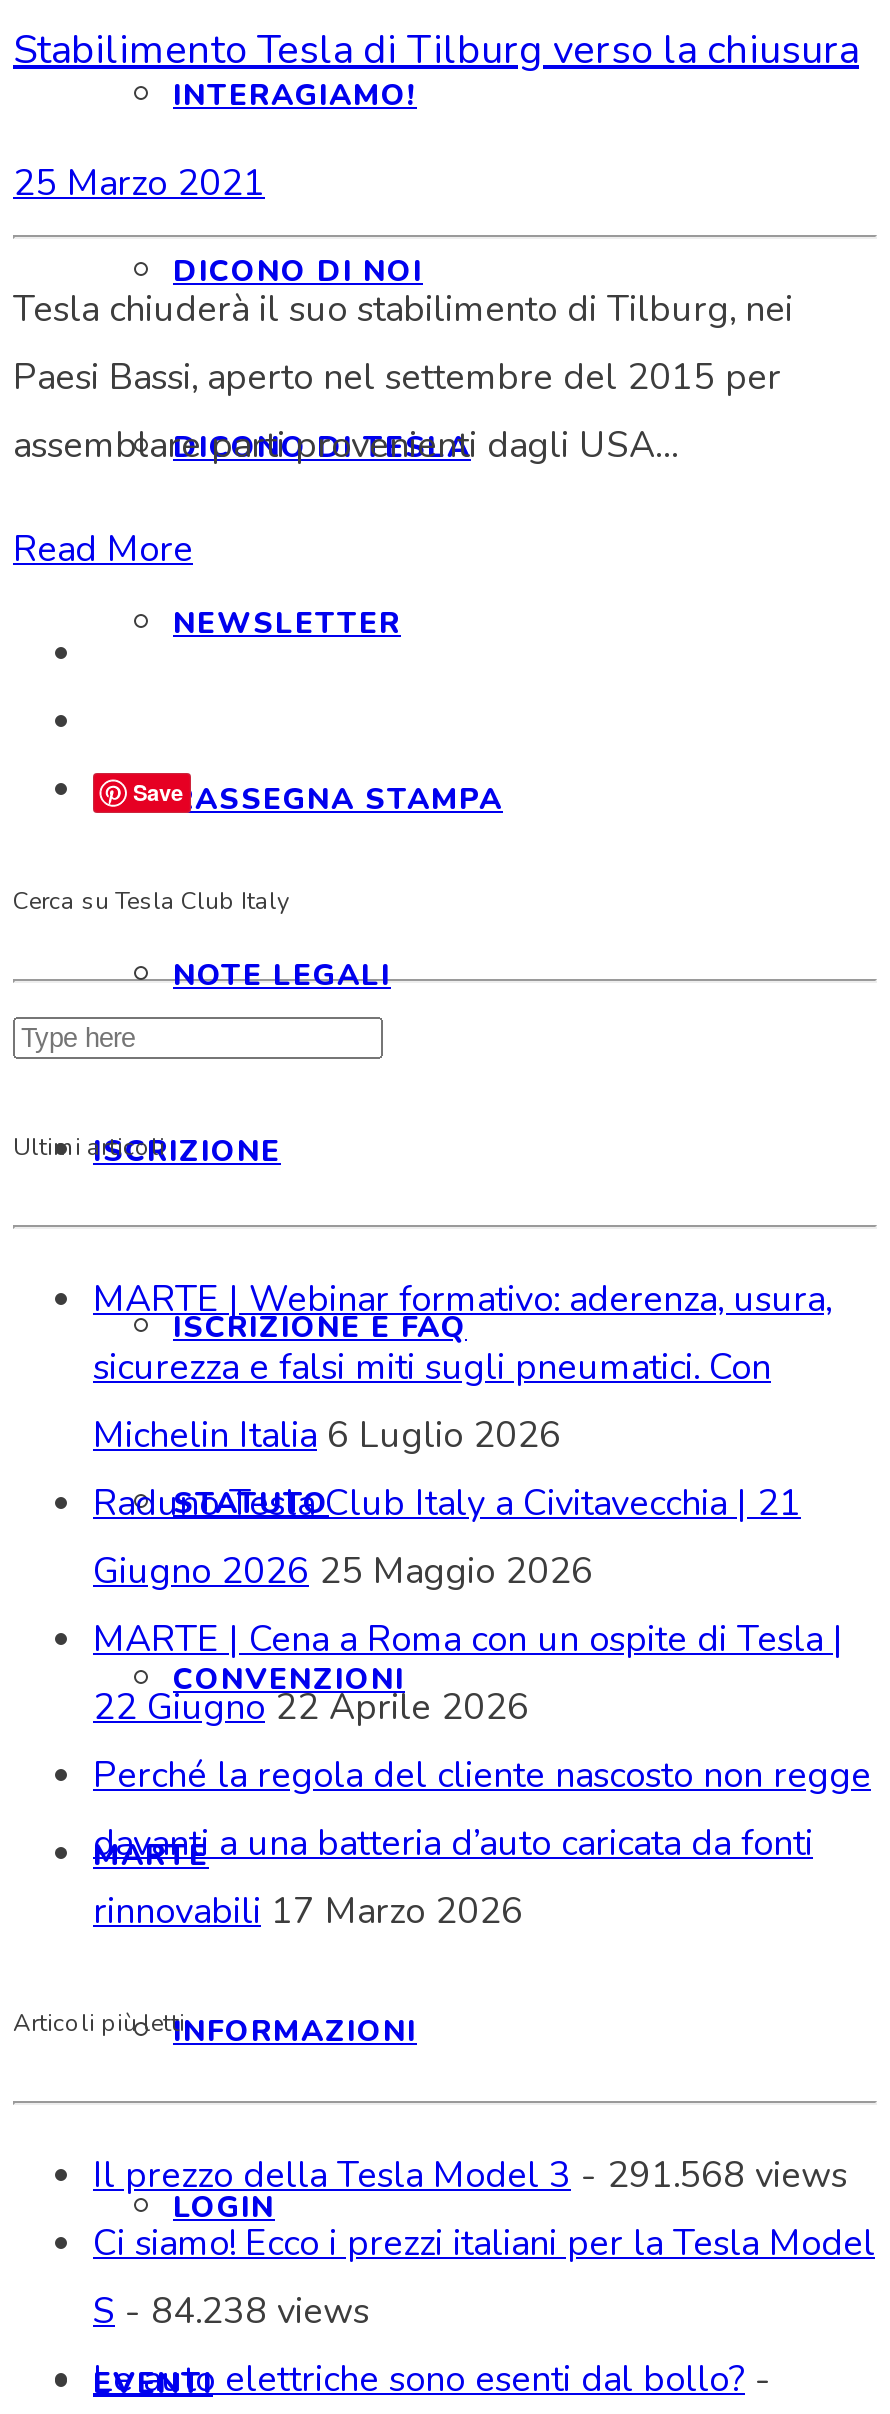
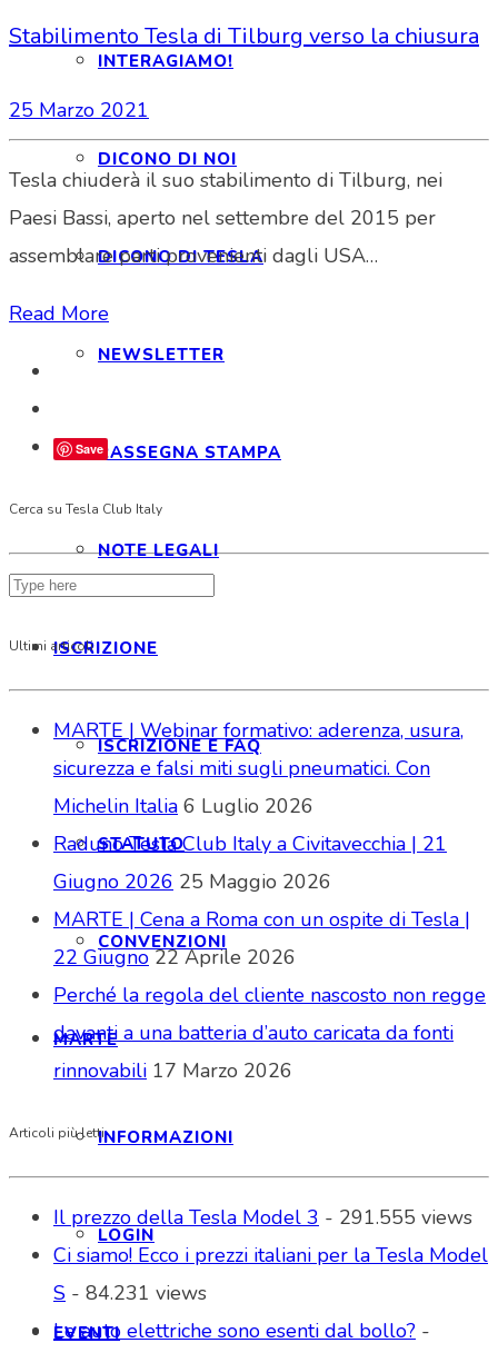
- Il prezzo della Tesla Model 3 - 291.568 views
+ Il prezzo della Tesla Model 3 - 291.555 views

- S - 84.238 views
+ S - 84.231 views
